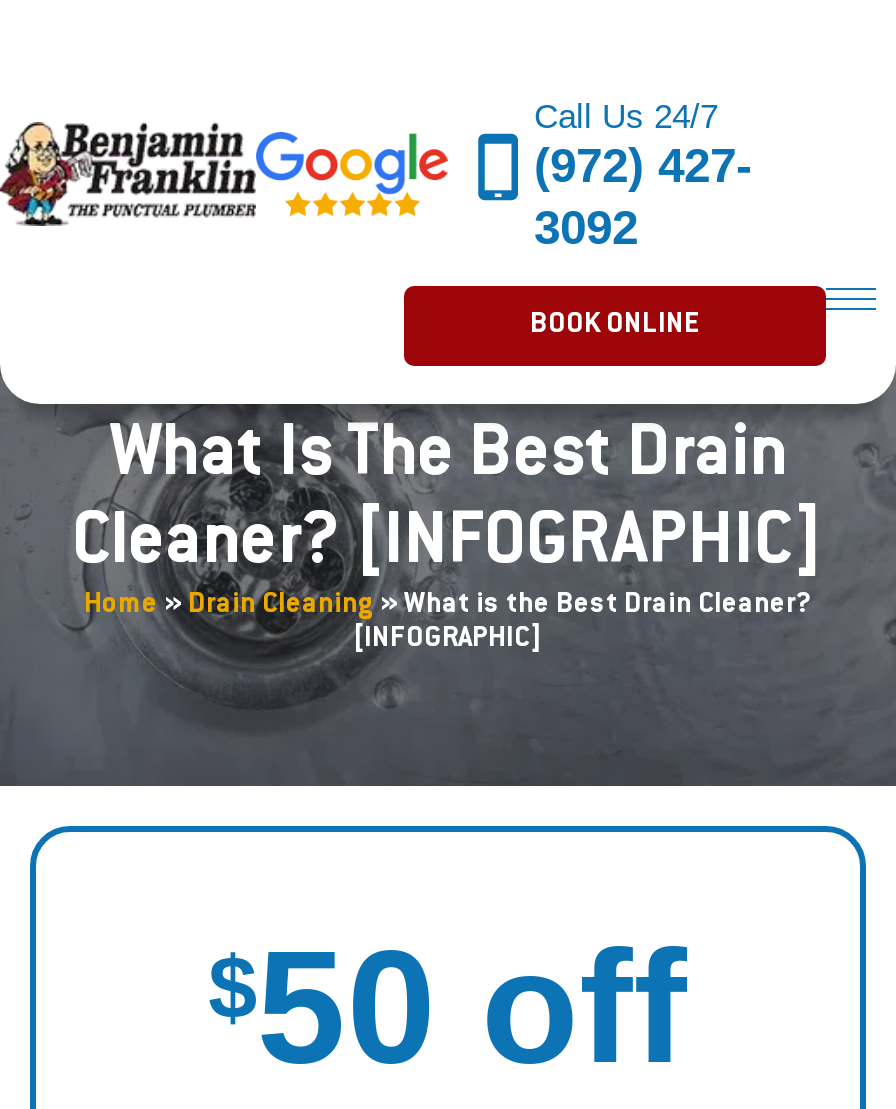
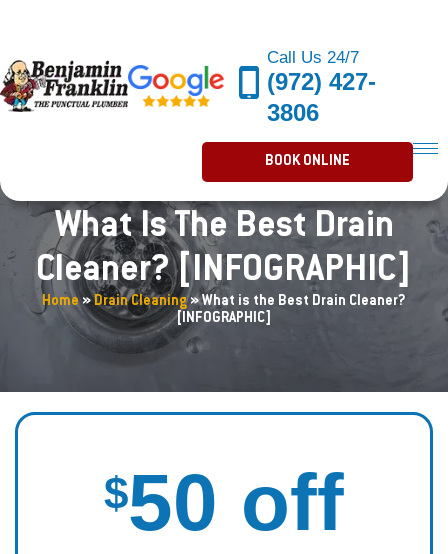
- 3092
+ 3806
